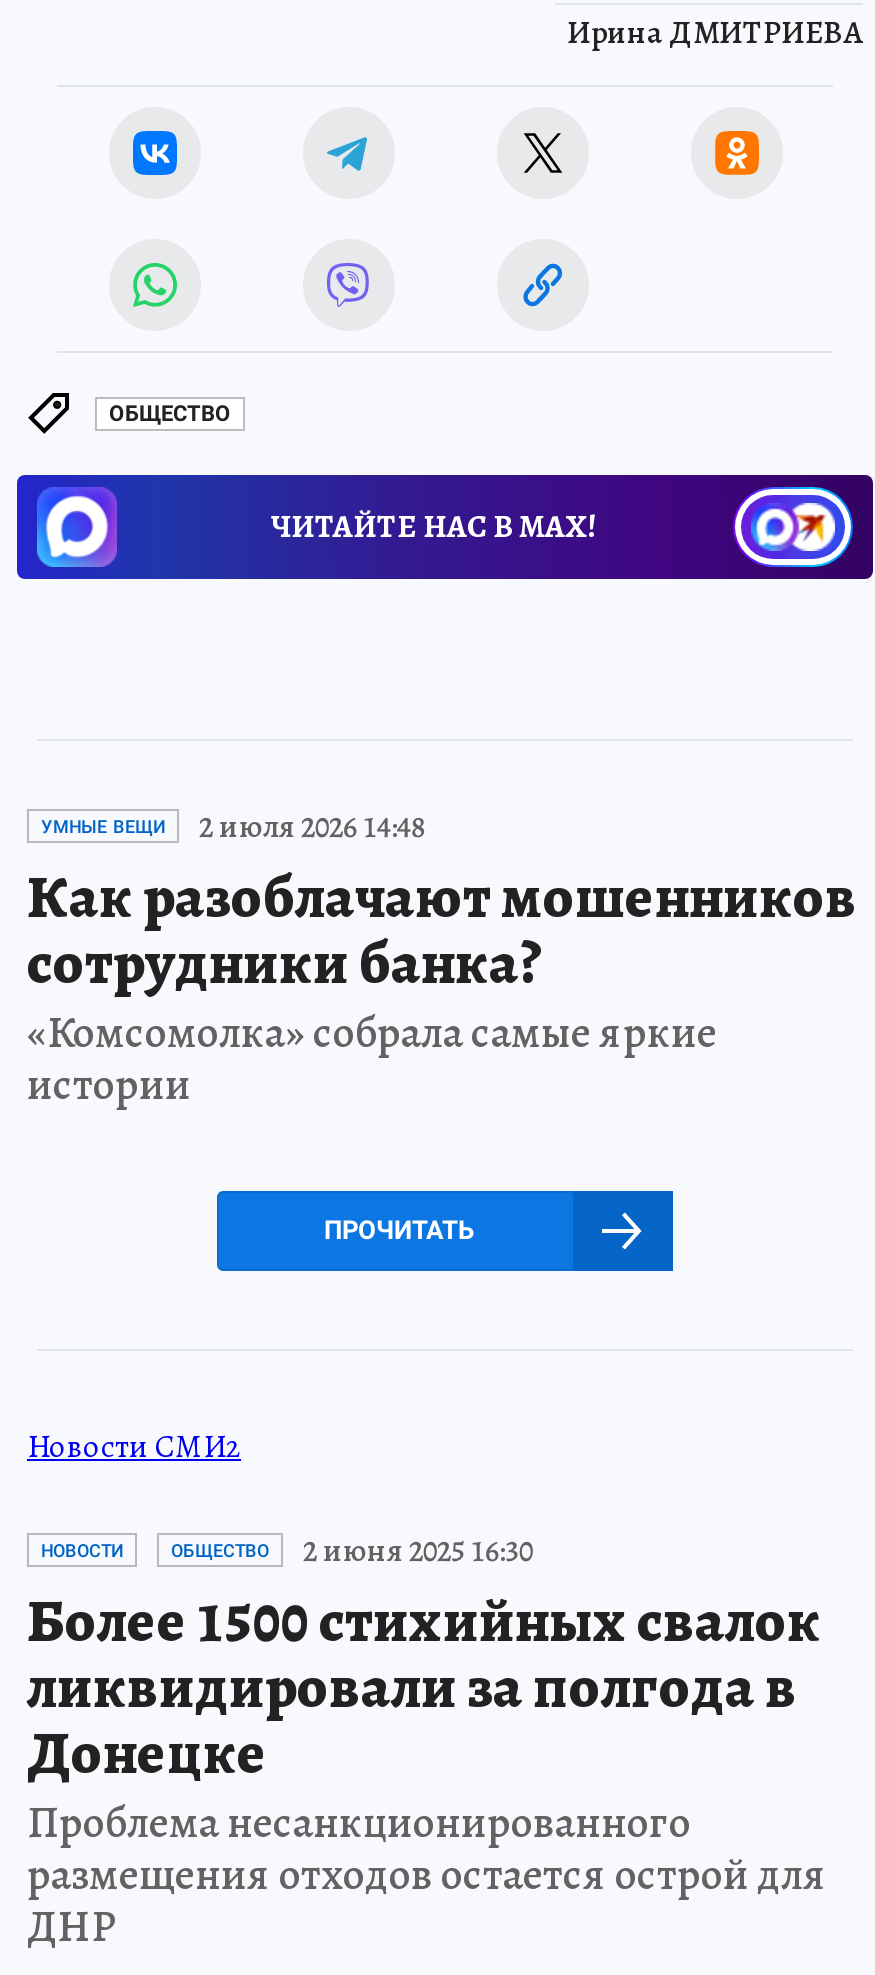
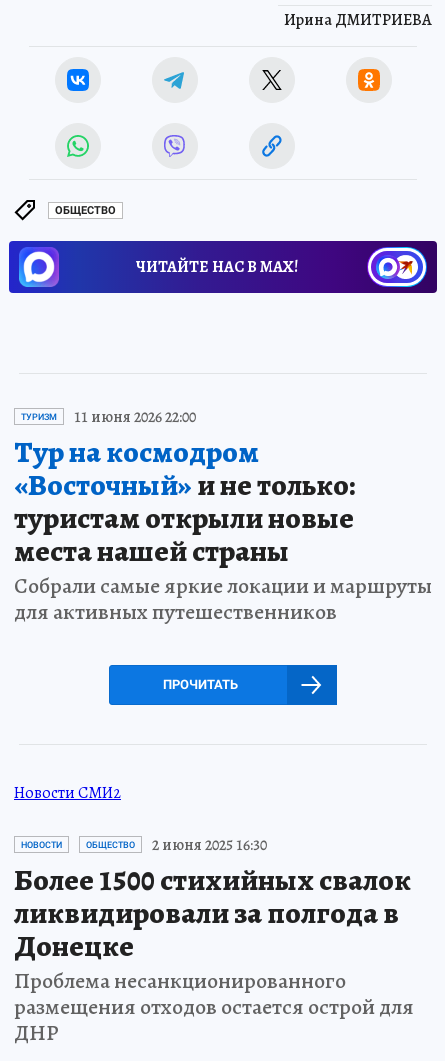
- УМНЫЕ ВЕЩИ
- 2 июля 2026 14:48
- Как разоблачают мошенников
- сотрудники банка?
- «Комсомолка» собрала самые яркие
- истории
+ ТУРИЗМ
+ 11 июня 2026 22:00
+ Тур на космодром
+ «Восточный»и не только:
+ туристам открыли новые
+ места нашей страны
+ Собрали самые яркие локации и маршруты
+ для активных путешественников
